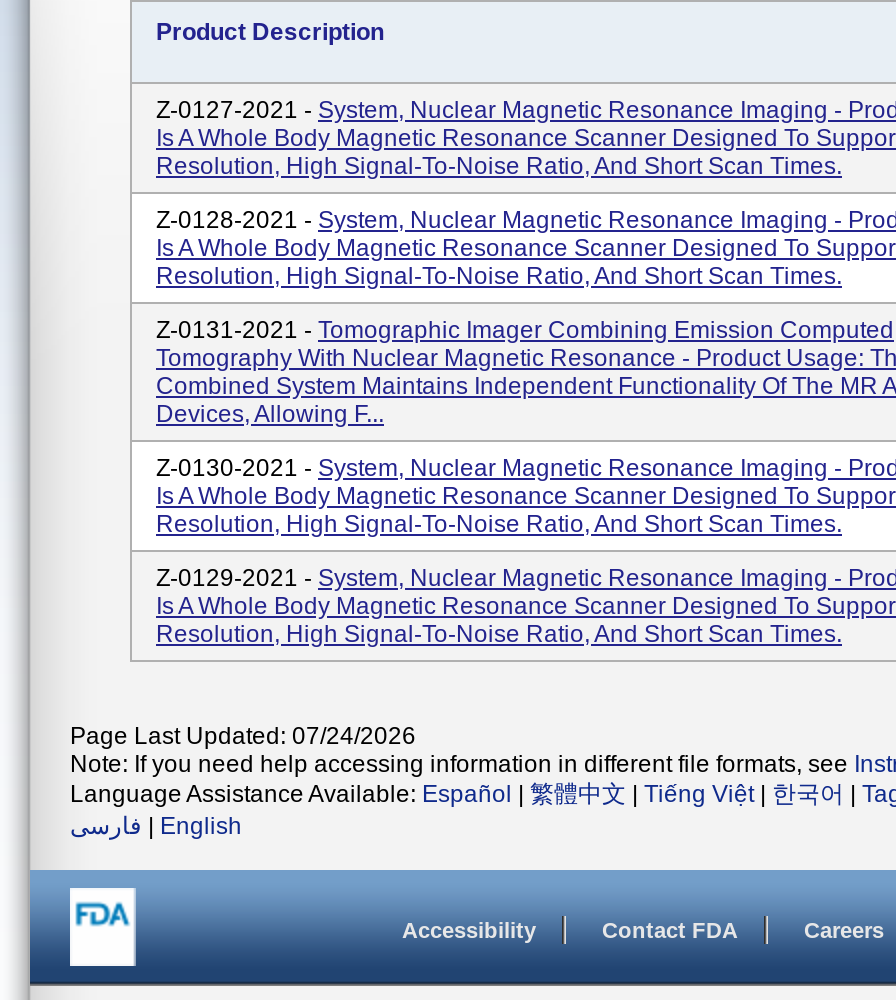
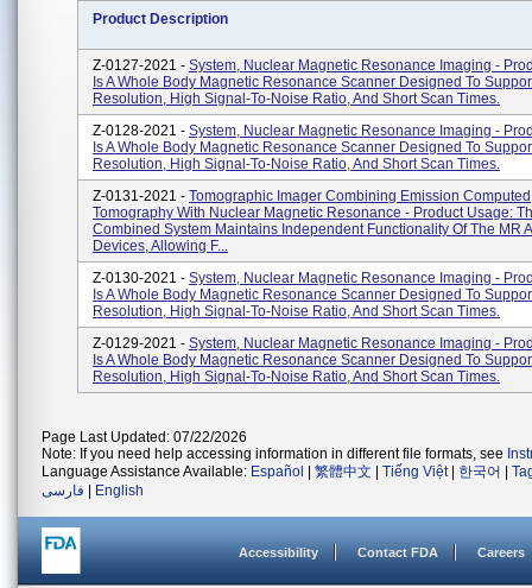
- Page Last Updated: 07/24/2026
+ Page Last Updated: 07/22/2026
